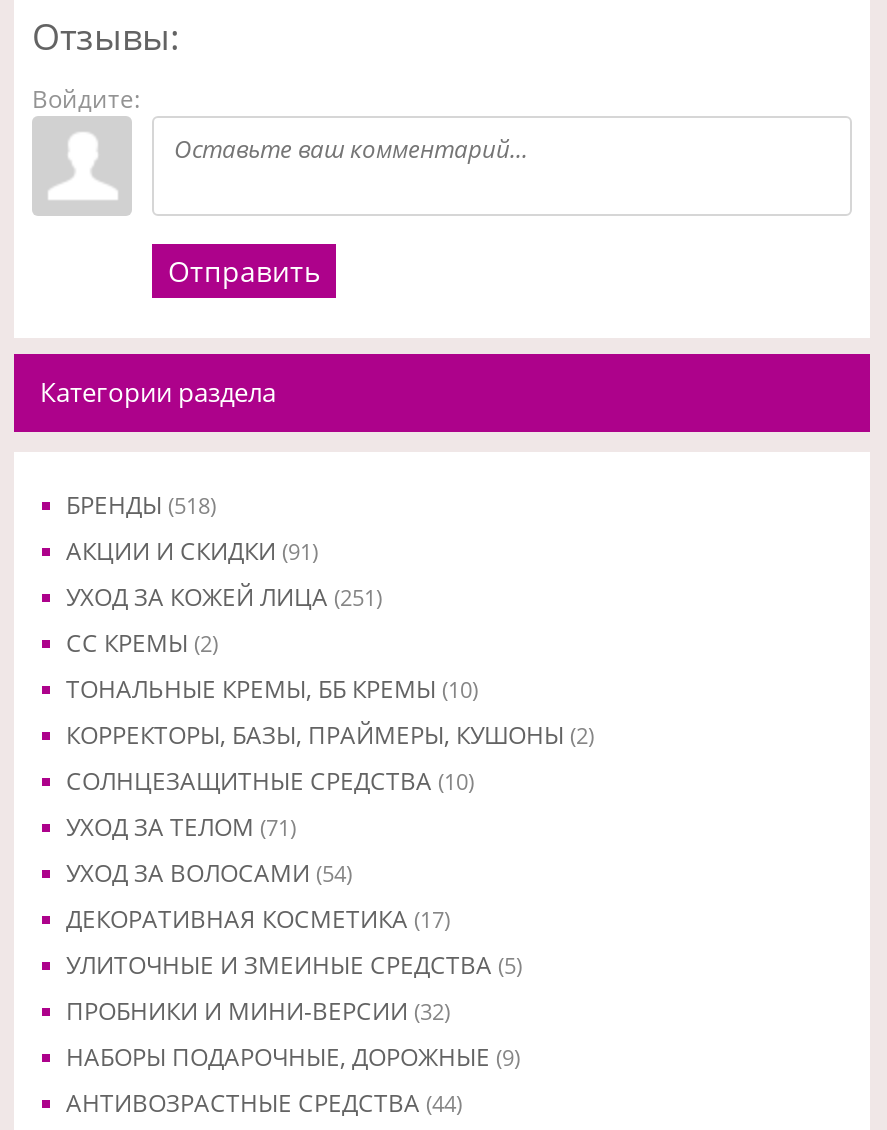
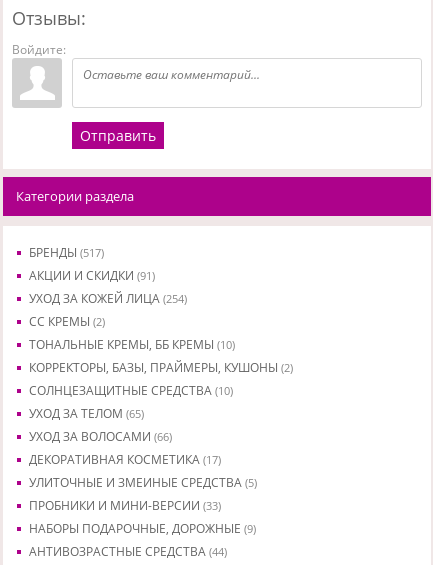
- БРЕНДЫ (518)
+ БРЕНДЫ (517)

- УХОД ЗА КОЖЕЙ ЛИЦА (251)
+ УХОД ЗА КОЖЕЙ ЛИЦА (254)

- УХОД ЗА ТЕЛОМ (71)
+ УХОД ЗА ТЕЛОМ (65)

- УХОД ЗА ВОЛОСАМИ (54)
+ УХОД ЗА ВОЛОСАМИ (66)

- ПРОБНИКИ И МИНИ-ВЕРСИИ (32)
+ ПРОБНИКИ И МИНИ-ВЕРСИИ (33)
